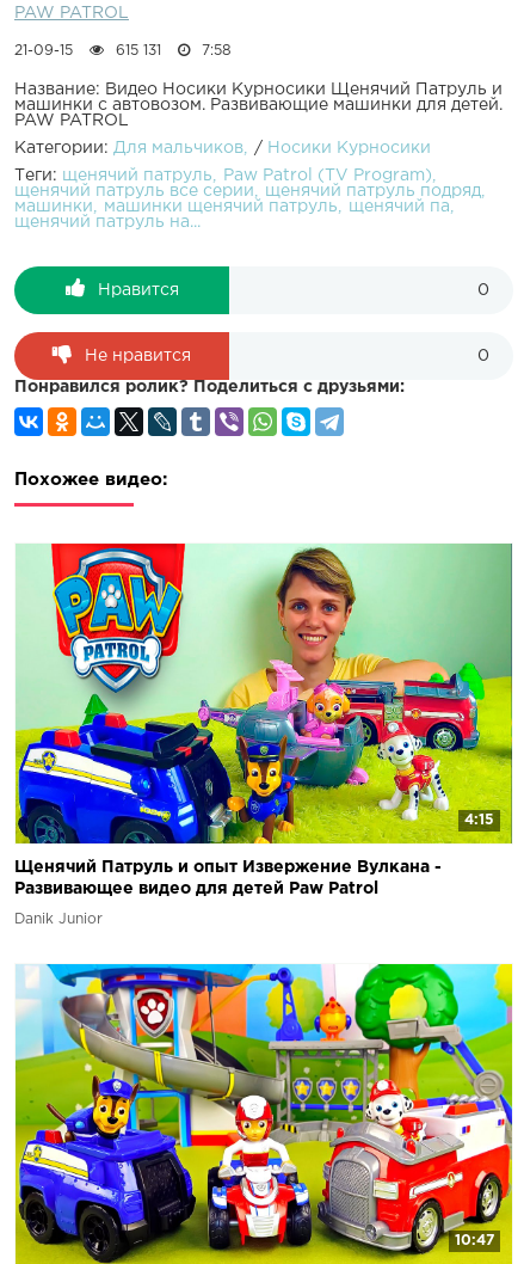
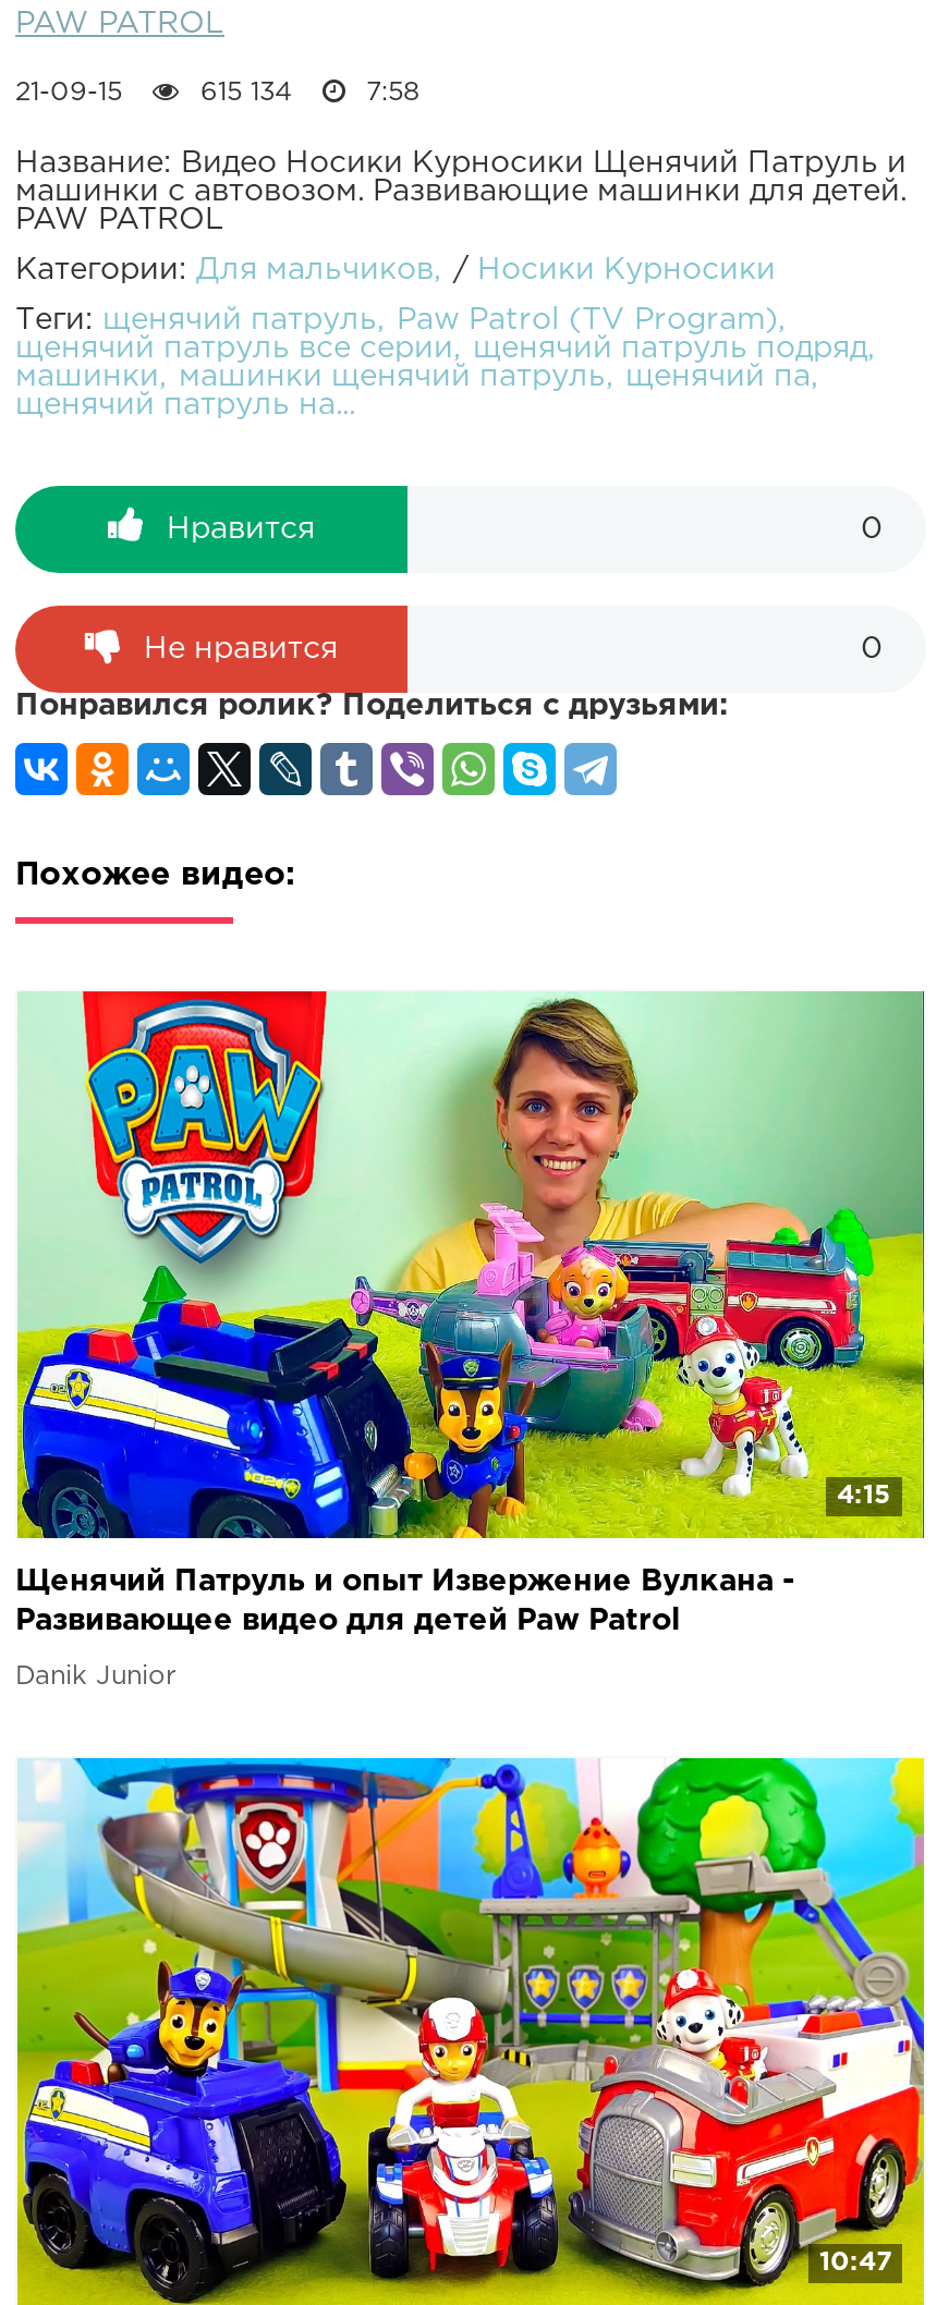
- 615 131
+ 615 134
